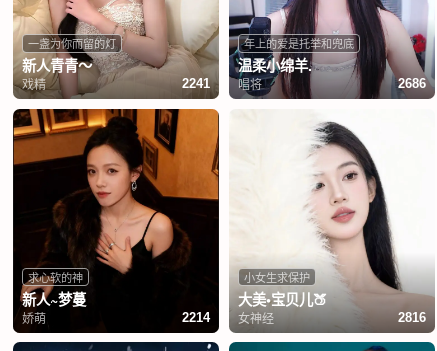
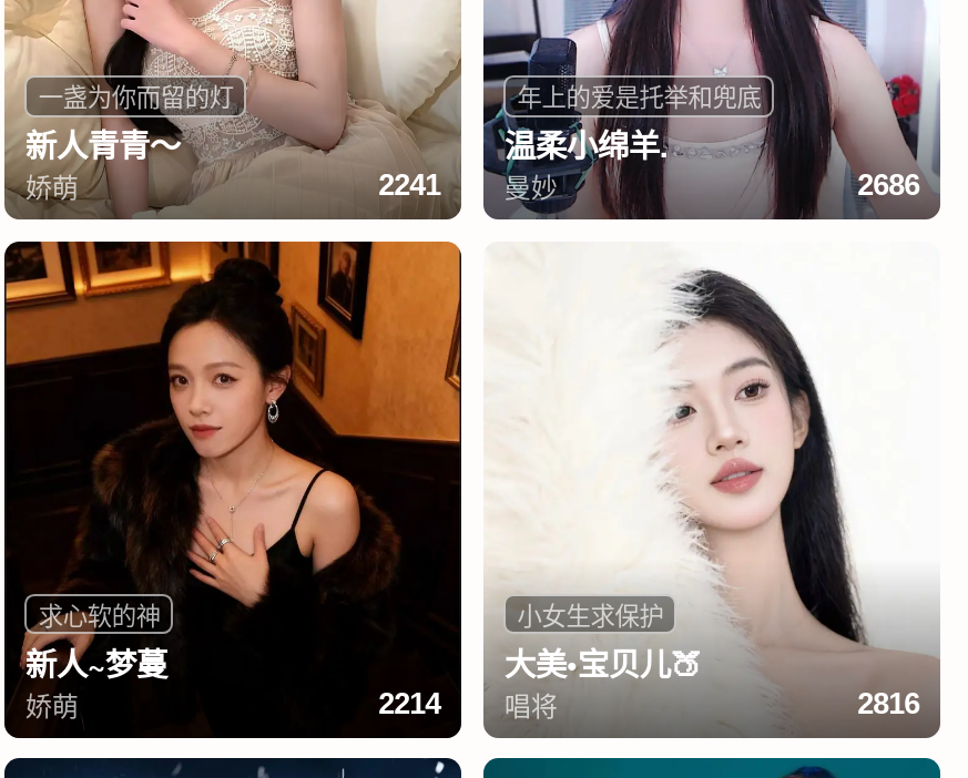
- 戏精
+ 娇萌

moved down: 唱将

+ 曼妙

- 女神经
